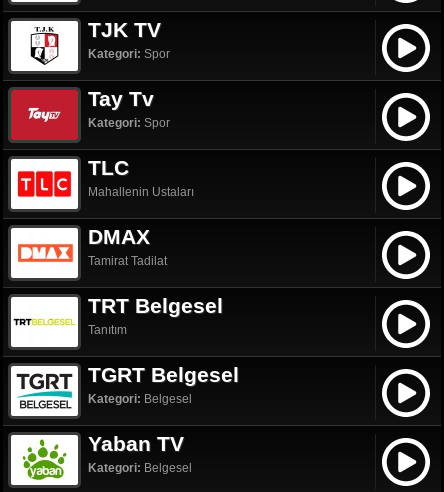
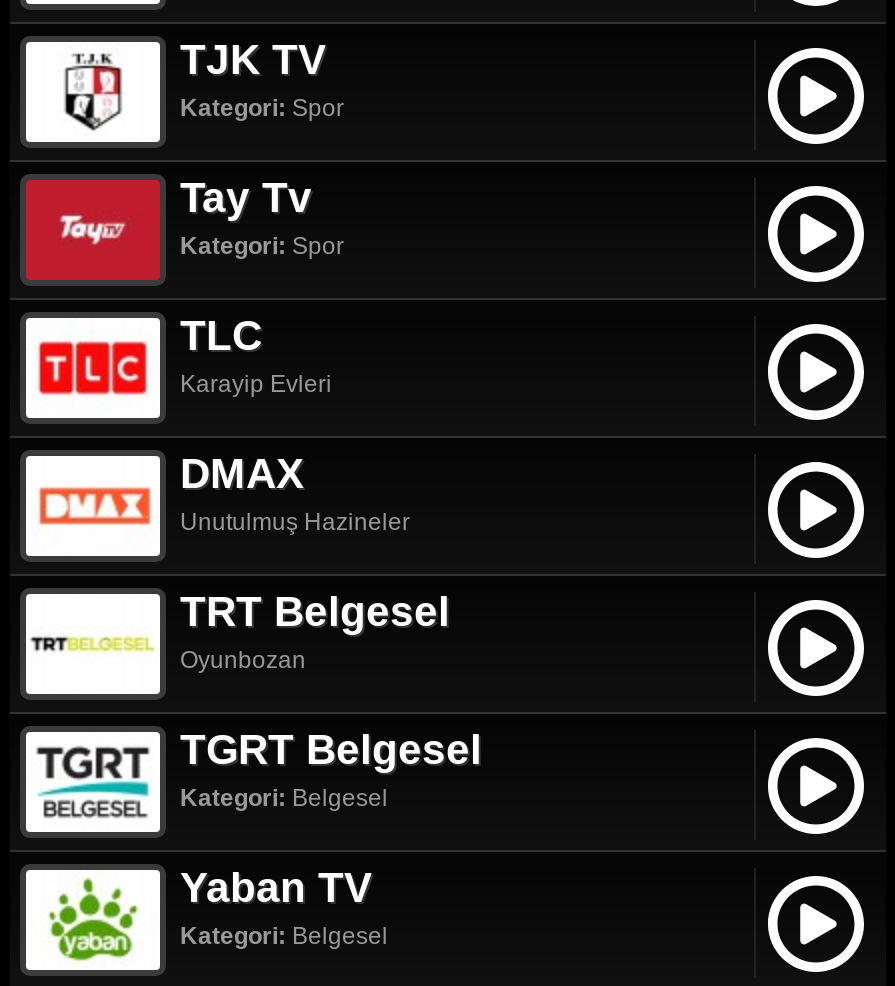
- Mahallenin Ustaları
+ Karayip Evleri

- Tamirat Tadilat
+ Unutulmuş Hazineler

- Tanıtım
+ Oyunbozan
